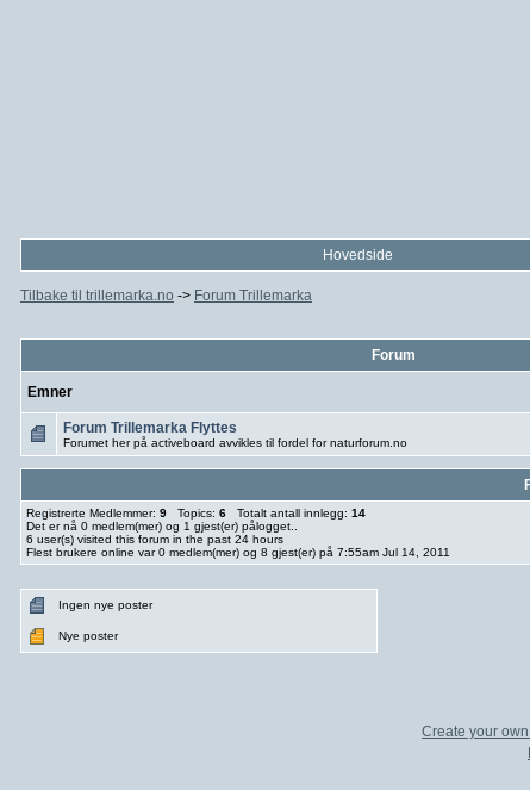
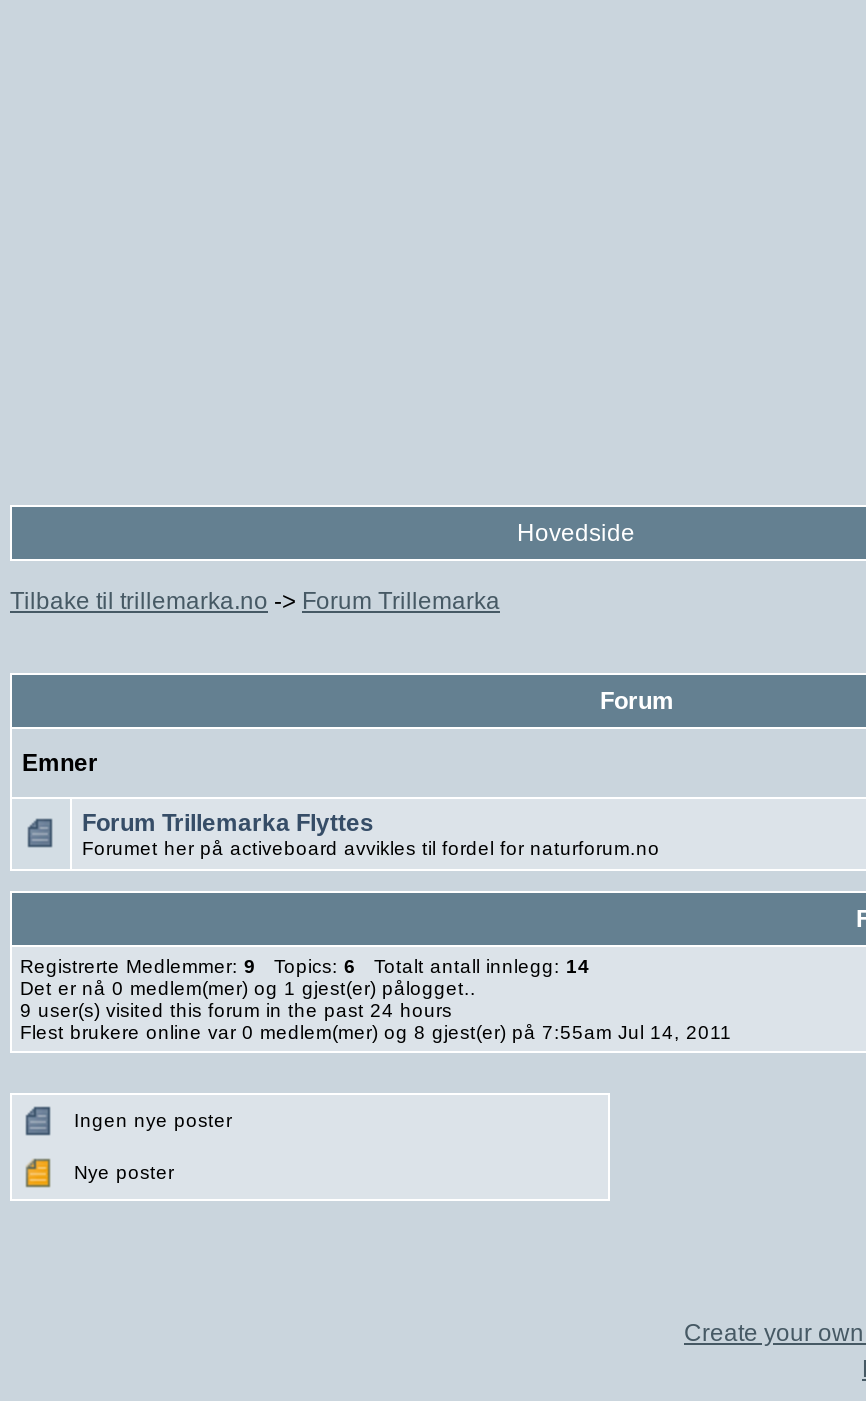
- 6 user(s) visited this forum in the past 24 hours
+ 9 user(s) visited this forum in the past 24 hours
